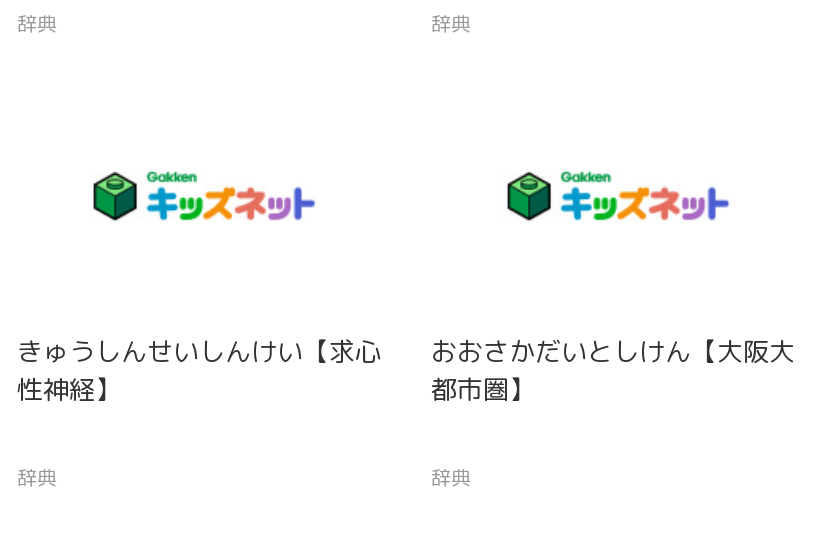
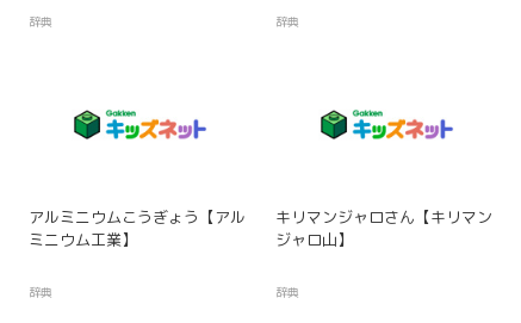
- きゅうしんせいしんけい【求心
- 性神経】
+ アルミニウムこうぎょう【アル
+ ミニウム工業】

- おおさかだいとしけん【大阪大
- 都市圏】
+ キリマンジャロさん【キリマン
+ ジャロ山】
